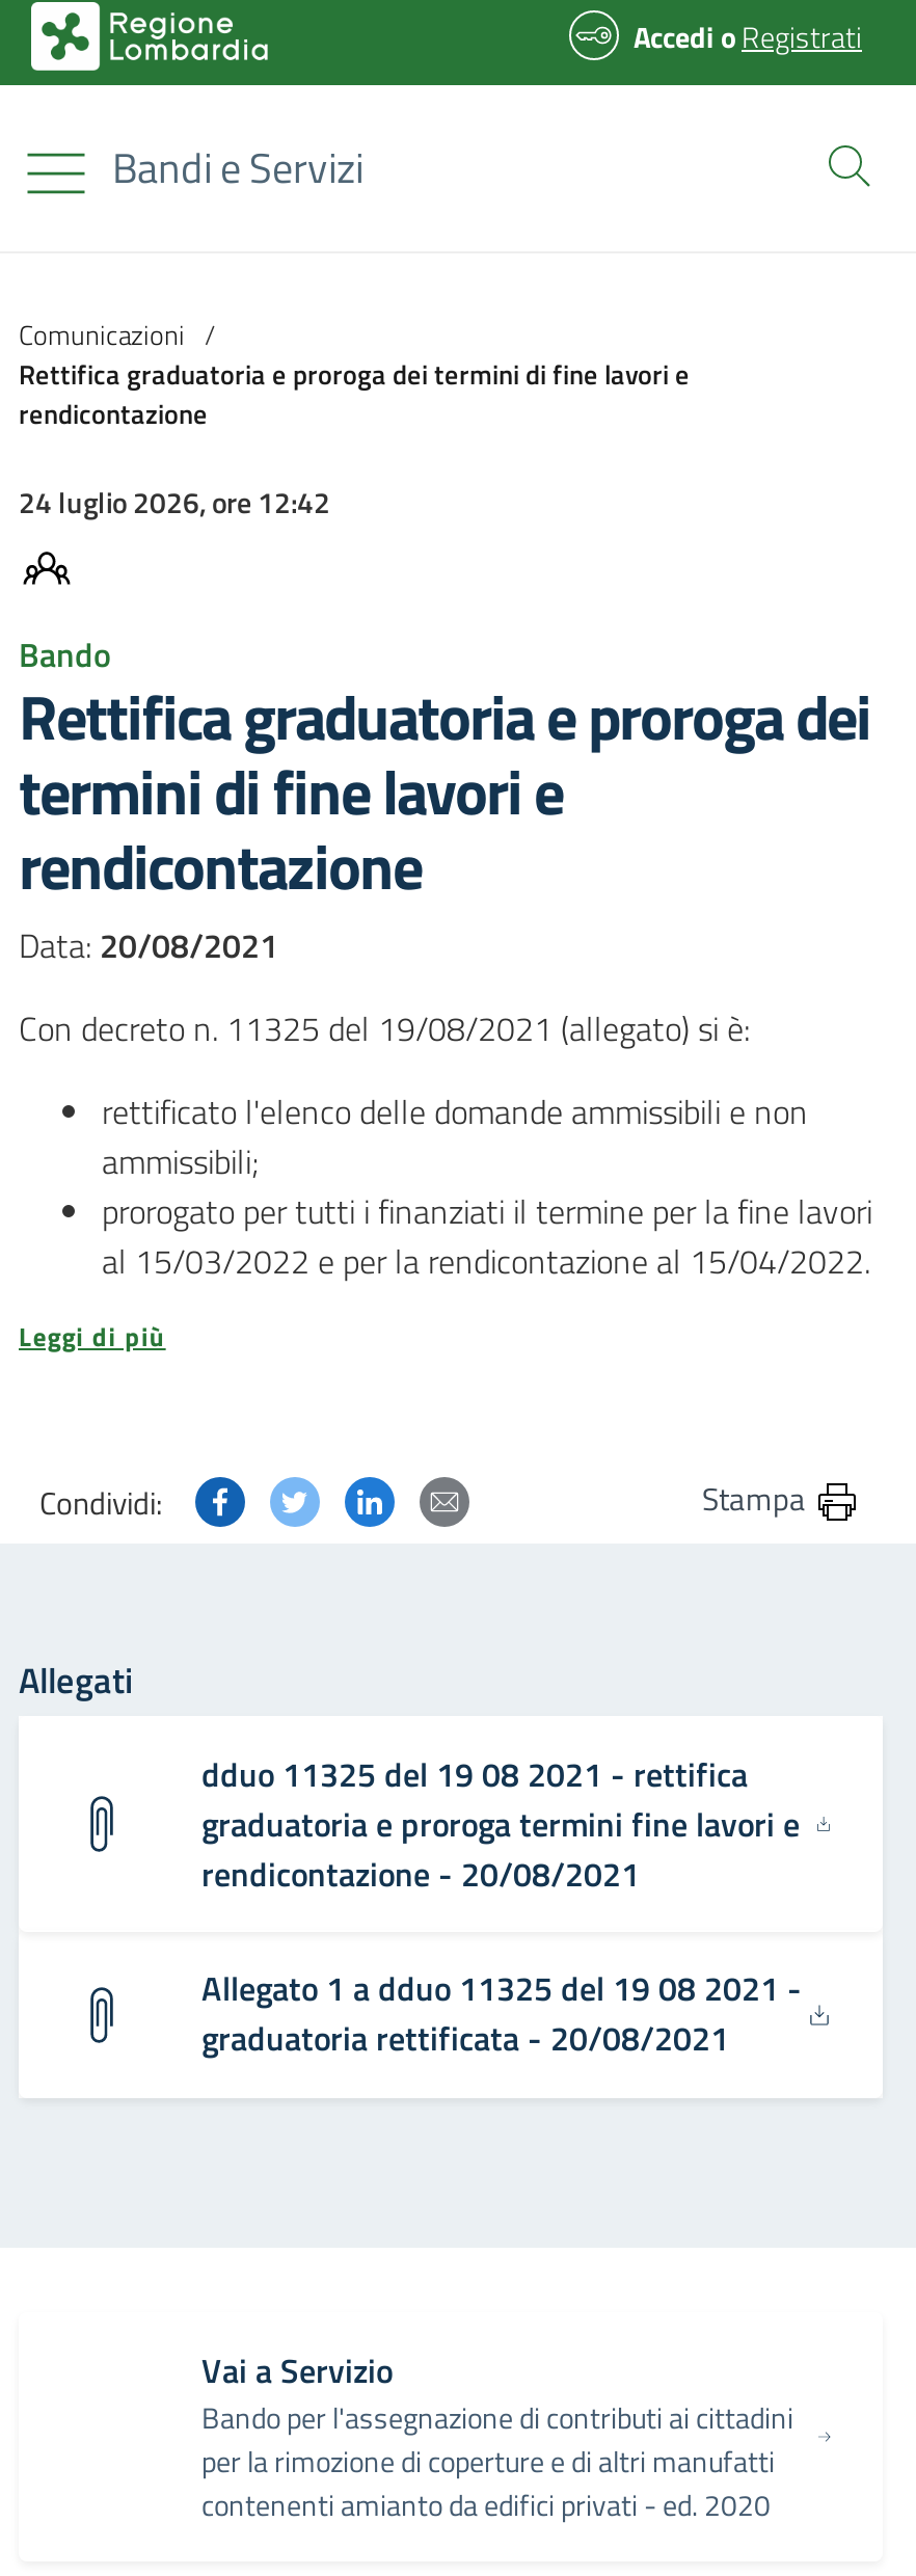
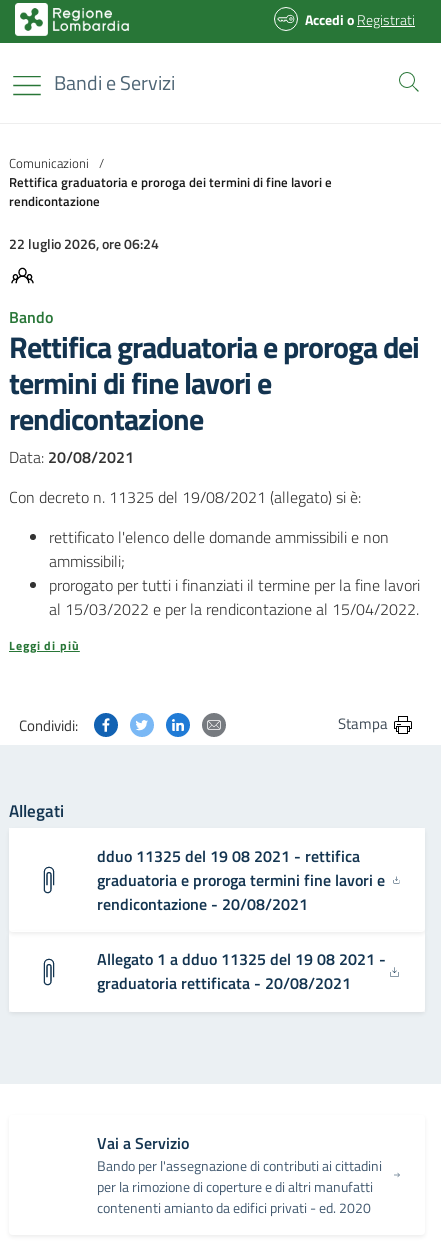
- 24 luglio 2026, ore 12:42
+ 22 luglio 2026, ore 06:24
